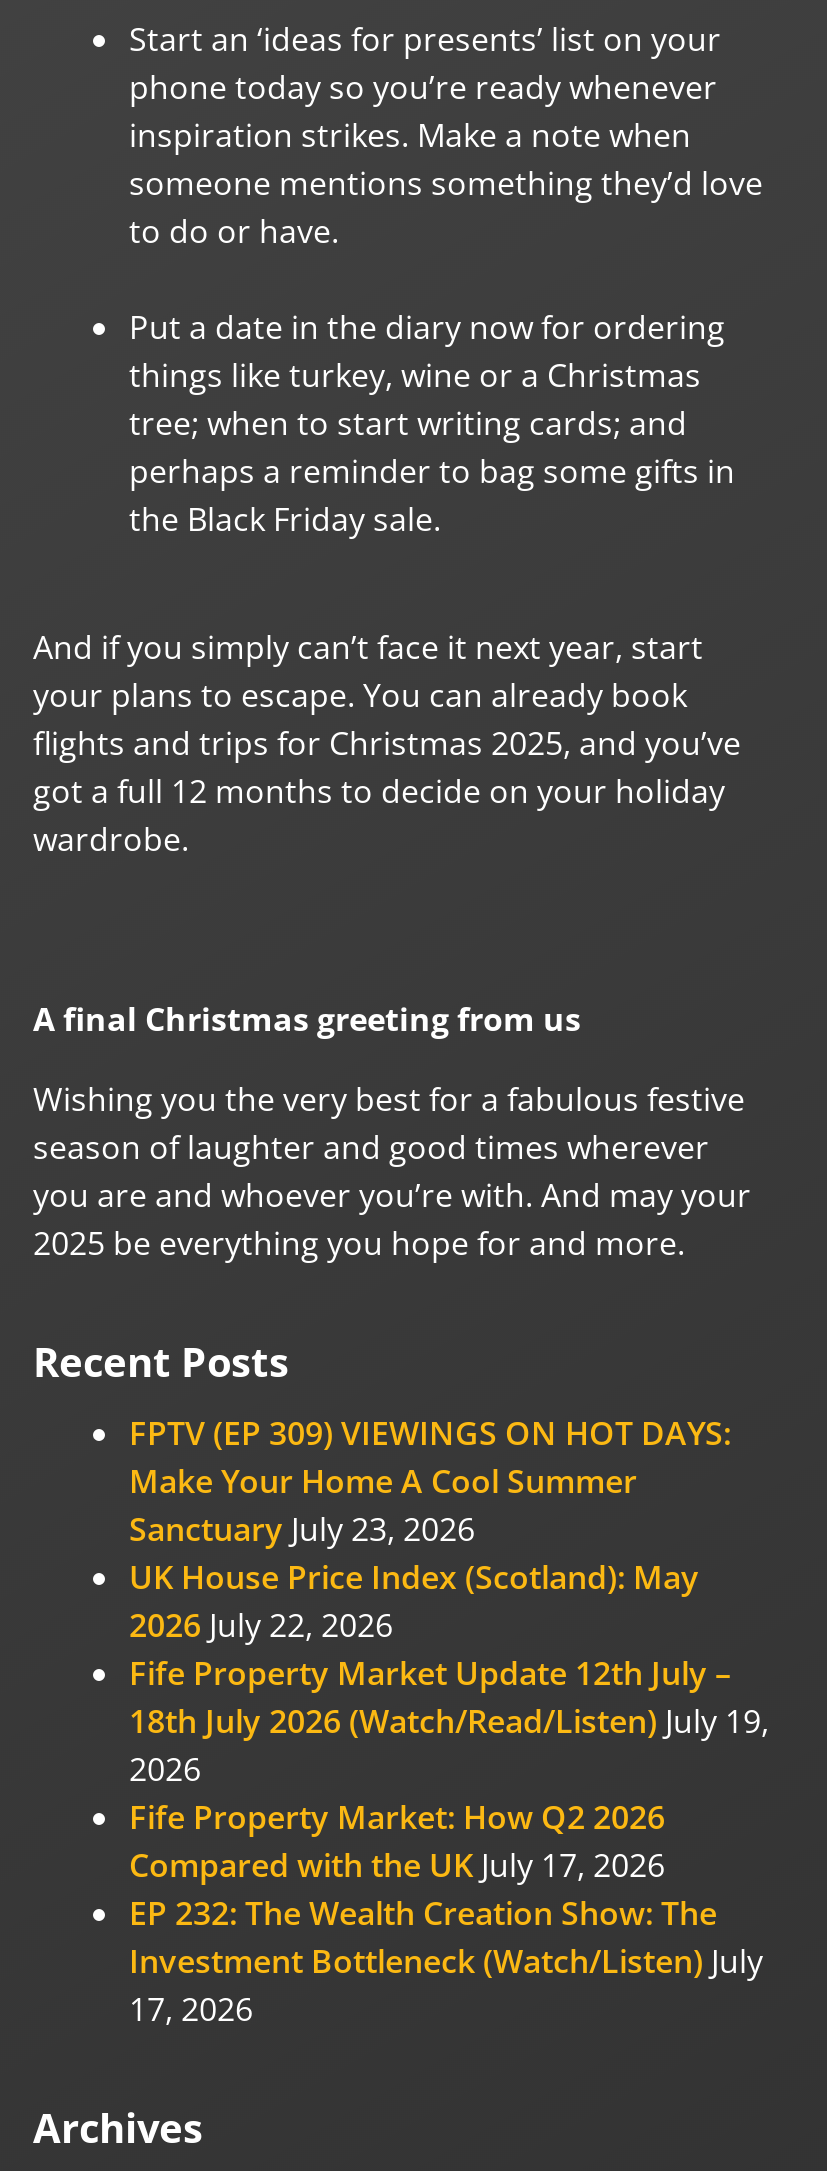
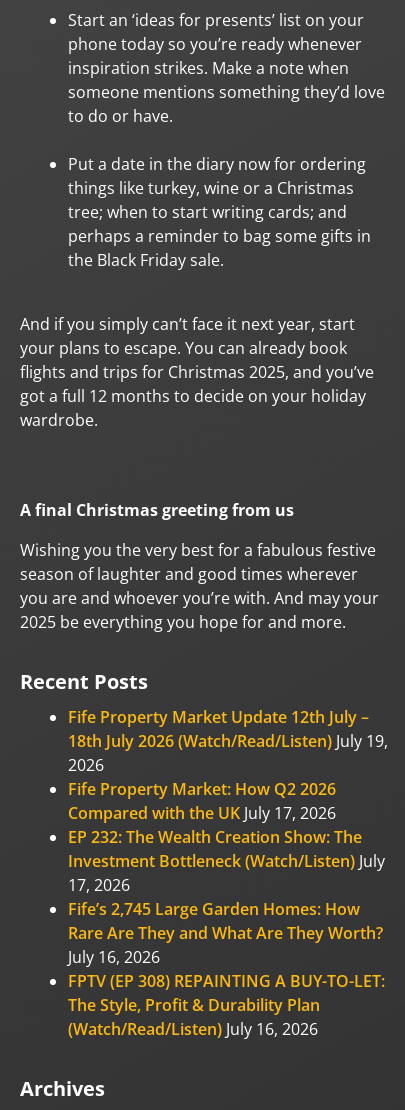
- FPTV (EP 309) VIEWINGS ON HOT DAYS:
- Make Your Home A Cool Summer
- Sanctuary July 23, 2026
- UK House Price Index (Scotland): May
- 2026 July 22, 2026

moved up: Fife Property Market Update 12th July – | 18th July 2026 (Watch/Read/Listen) July 19, | 2026 | Fife Property Market: How Q2 2026 | Compared with the UK July 17, 2026 | EP 232: The Wealth Creation Show: The | Investment Bottleneck (Watch/Listen) July | 17, 2026

+ Fife’s 2,745 Large Garden Homes: How
+ Rare Are They and What Are They Worth?
+ July 16, 2026
+ FPTV (EP 308) REPAINTING A BUY-TO-LET:
+ The Style, Profit & Durability Plan
+ (Watch/Read/Listen) July 16, 2026
